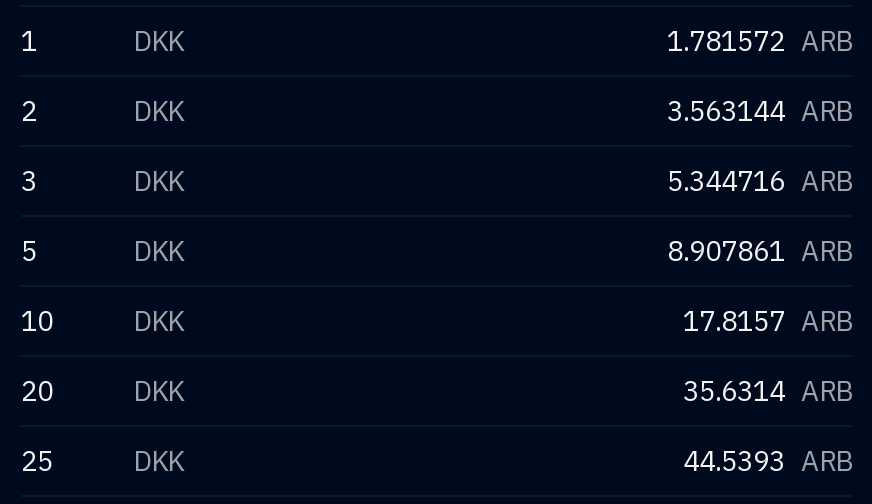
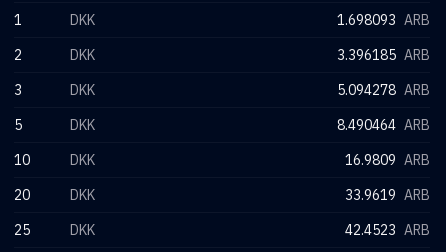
- 1.781572 ARB
+ 1.698093 ARB

- 3.563144 ARB
+ 3.396185 ARB

- 5.344716 ARB
+ 5.094278 ARB

- 8.907861 ARB
+ 8.490464 ARB

- 17.8157 ARB
+ 16.9809 ARB

- 35.6314 ARB
+ 33.9619 ARB

- 44.5393 ARB
+ 42.4523 ARB
